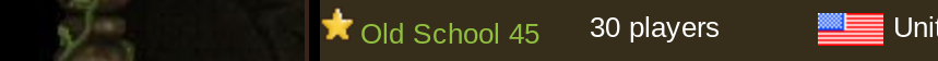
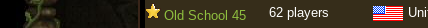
- Old School 45 30 players
+ Old School 45 62 players
